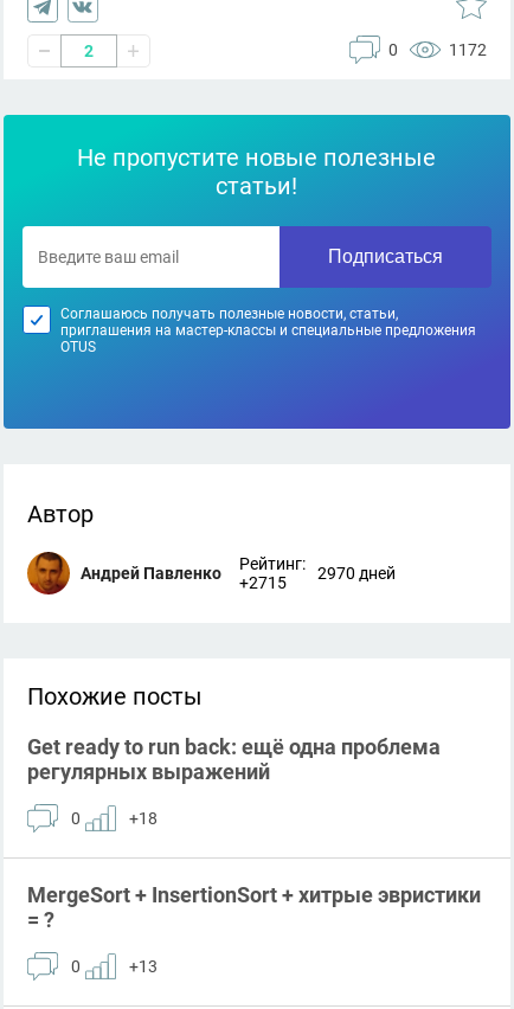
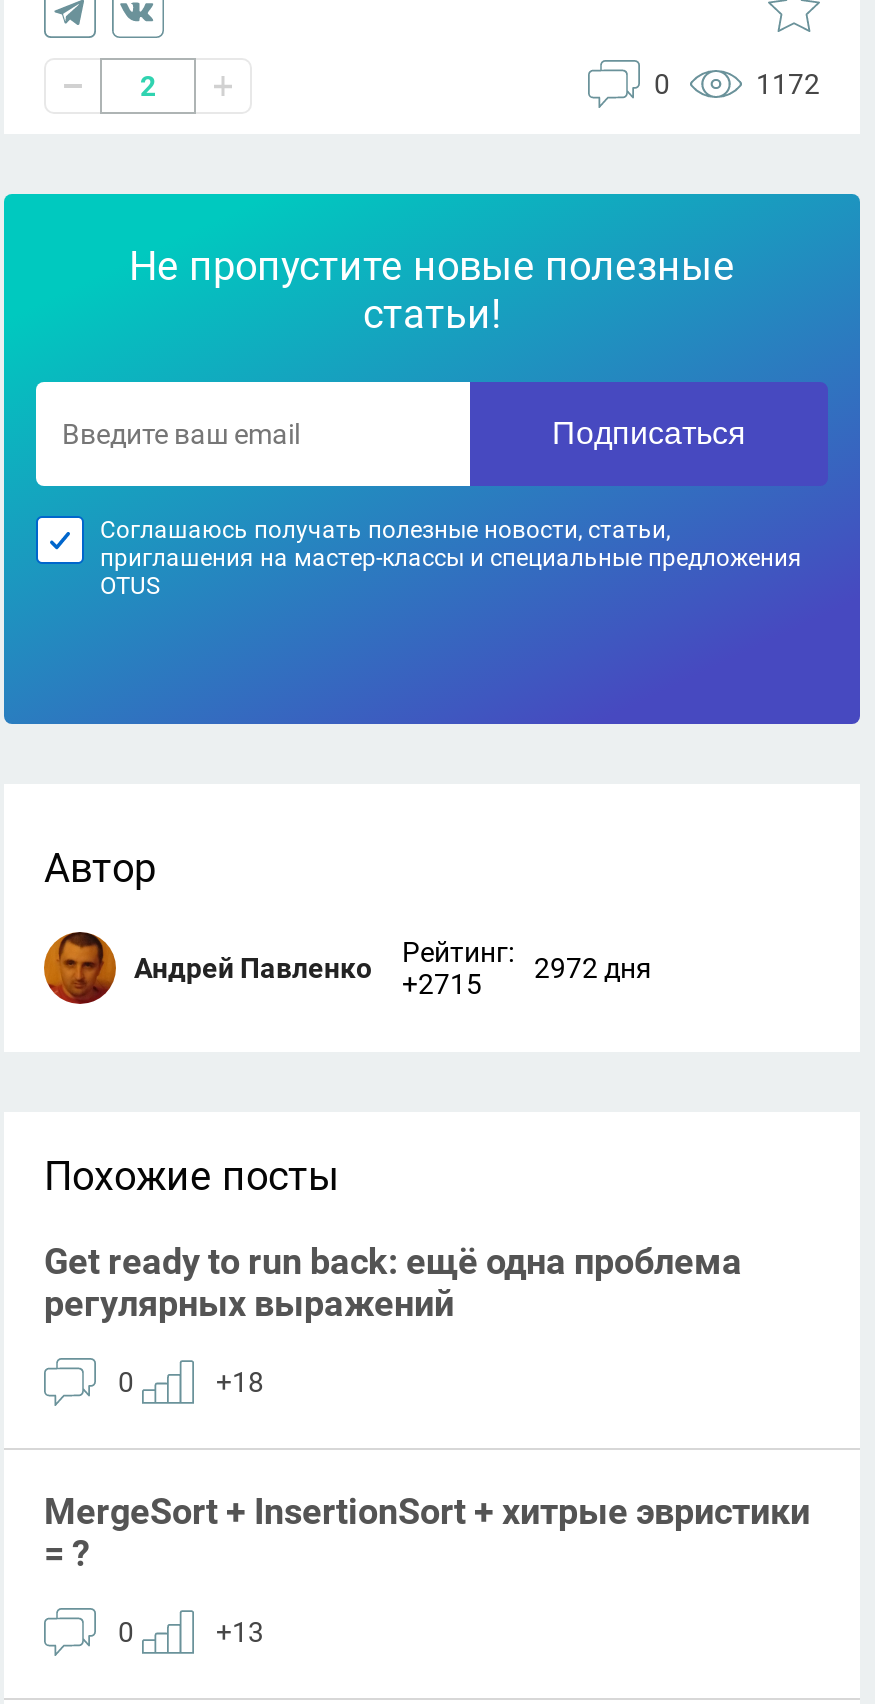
- Андрей Павленко Рейтинг: +2715 2970 дней
+ Андрей Павленко Рейтинг: +2715 2972 дня
